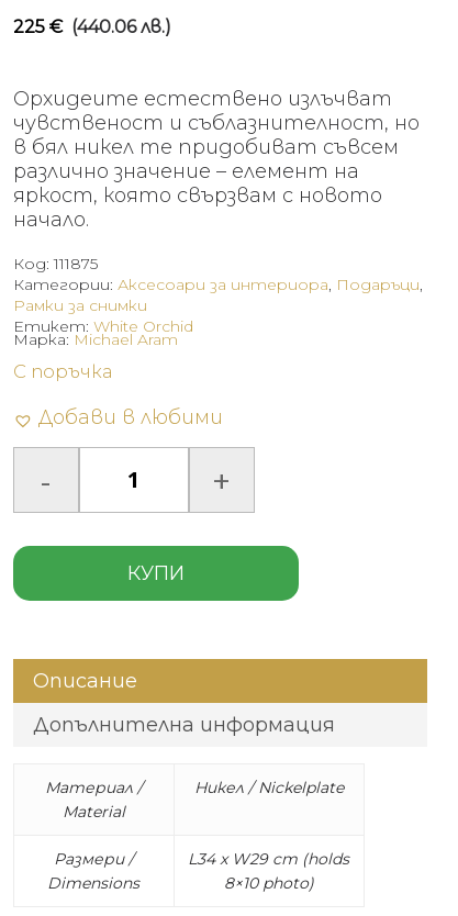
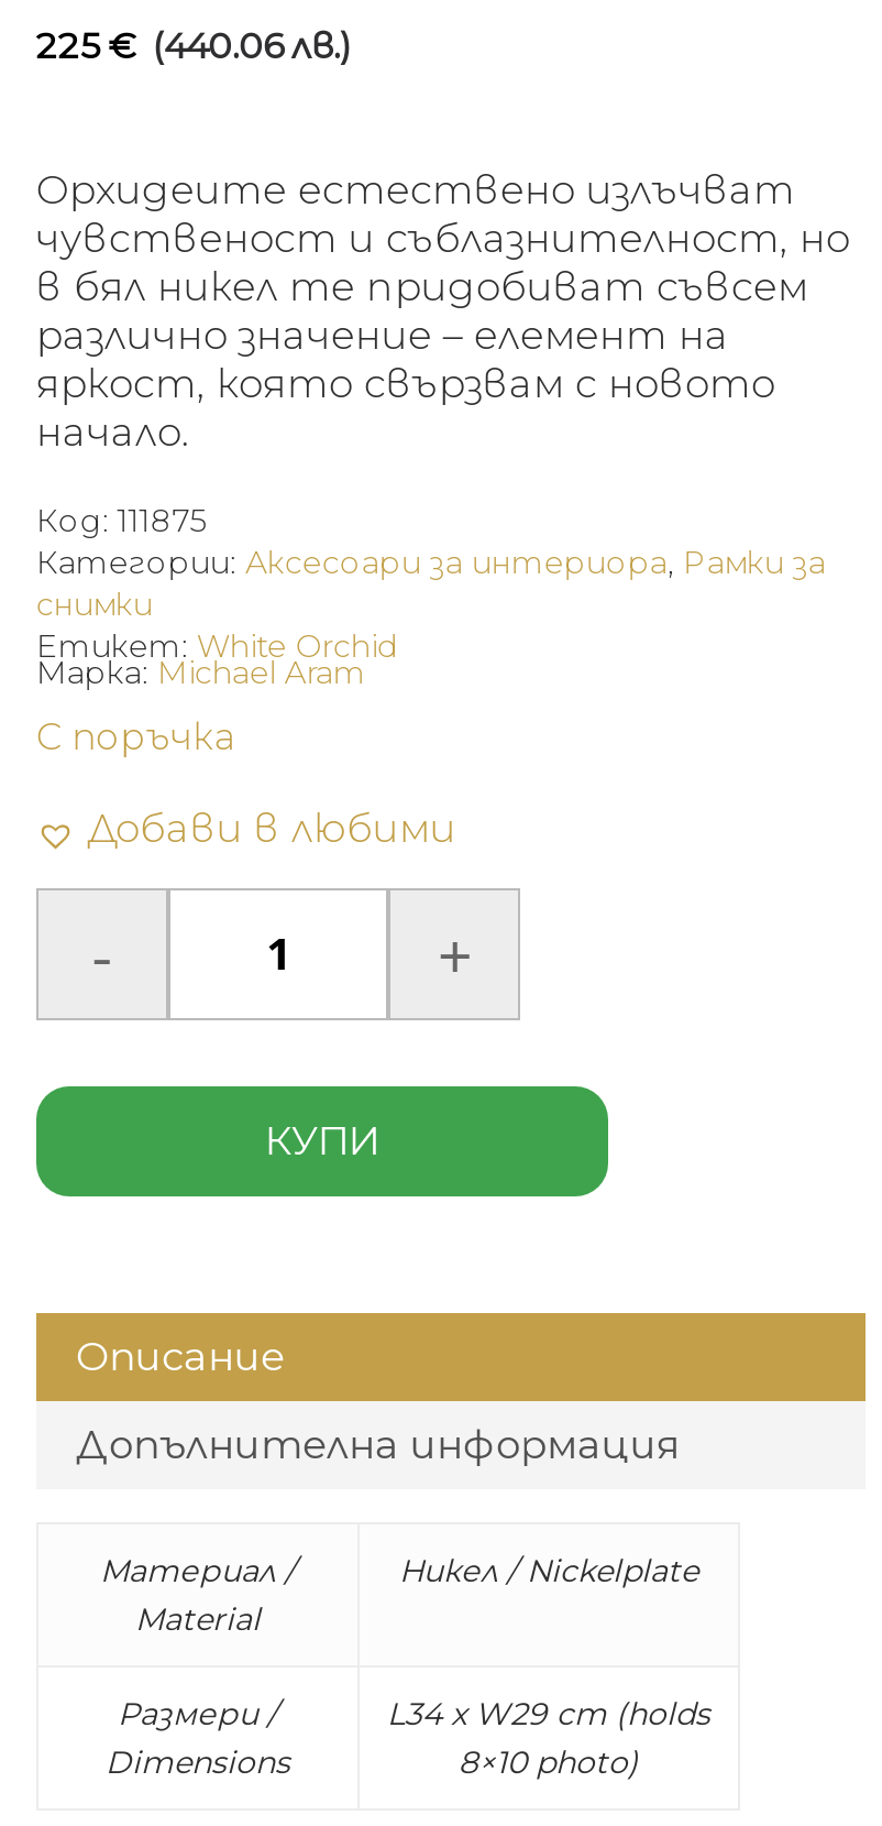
- Категории: Аксесоари за интериора, Подаръци,
- Рамки за снимки
+ Категории: Аксесоари за интериора, Рамки за
+ снимки
